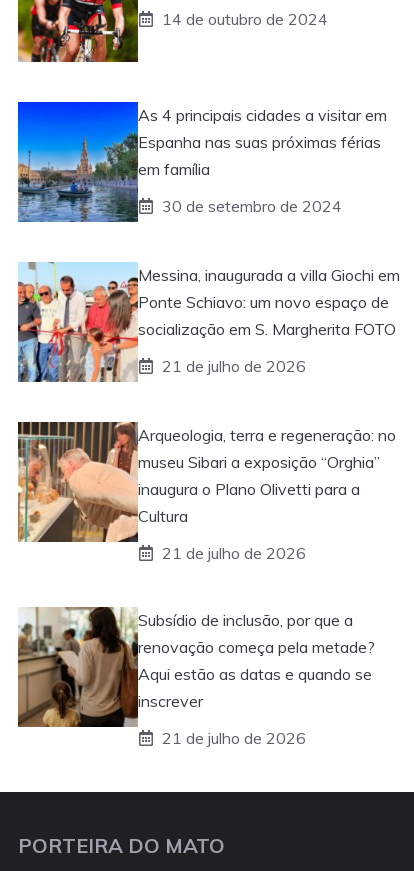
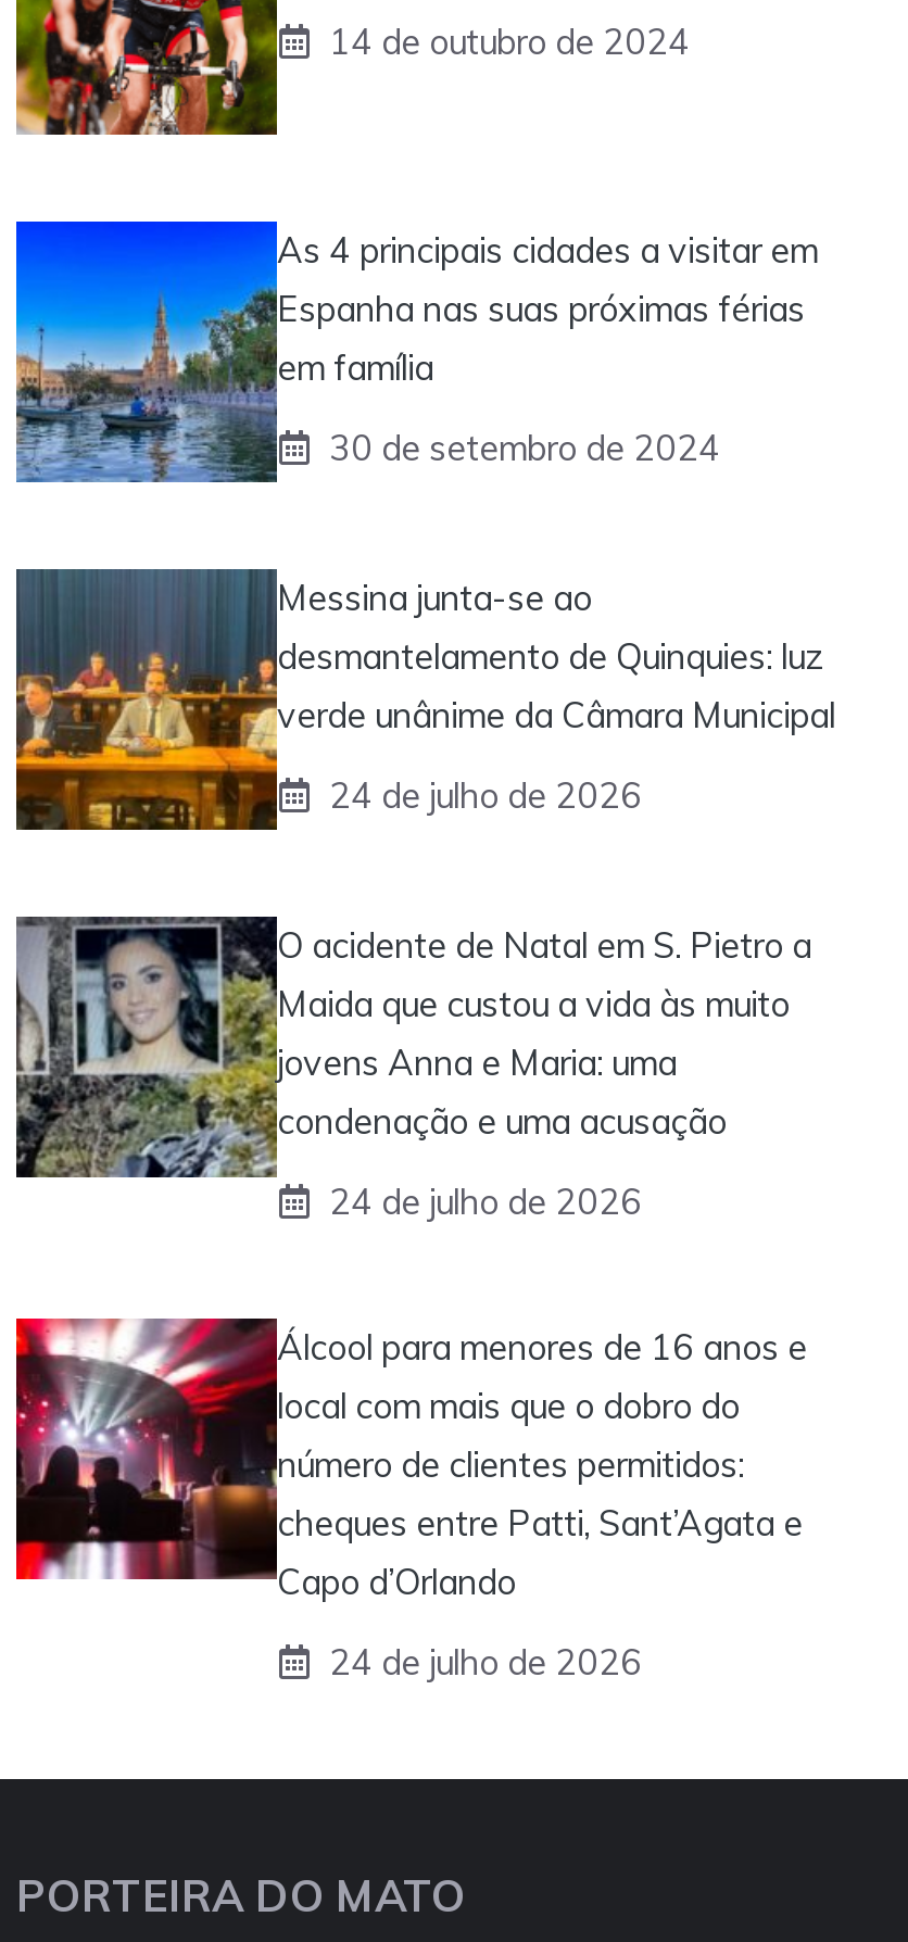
- [image]
- Messina, inaugurada a villa Giochi em
- Ponte Schiavo: um novo espaço de
- socialização em S. Margherita FOTO
+ [image]
+ Messina junta-se ao
+ desmantelamento de Quinquies: luz
+ verde unânime da Câmara Municipal

- 21 de julho de 2026
+ 24 de julho de 2026

- [image]
- Arqueologia, terra e regeneração: no
- museu Sibari a exposição “Orghia”
- inaugura o Plano Olivetti para a
- Cultura
+ [image]
+ O acidente de Natal em S. Pietro a
+ Maida que custou a vida às muito
+ jovens Anna e Maria: uma
+ condenação e uma acusação

- 21 de julho de 2026
+ 24 de julho de 2026

- [image]
- Subsídio de inclusão, por que a
- renovação começa pela metade?
- Aqui estão as datas e quando se
- inscrever
+ [image]
+ Álcool para menores de 16 anos e
+ local com mais que o dobro do
+ número de clientes permitidos:
+ cheques entre Patti, Sant’Agata e
+ Capo d’Orlando

- 21 de julho de 2026
+ 24 de julho de 2026
